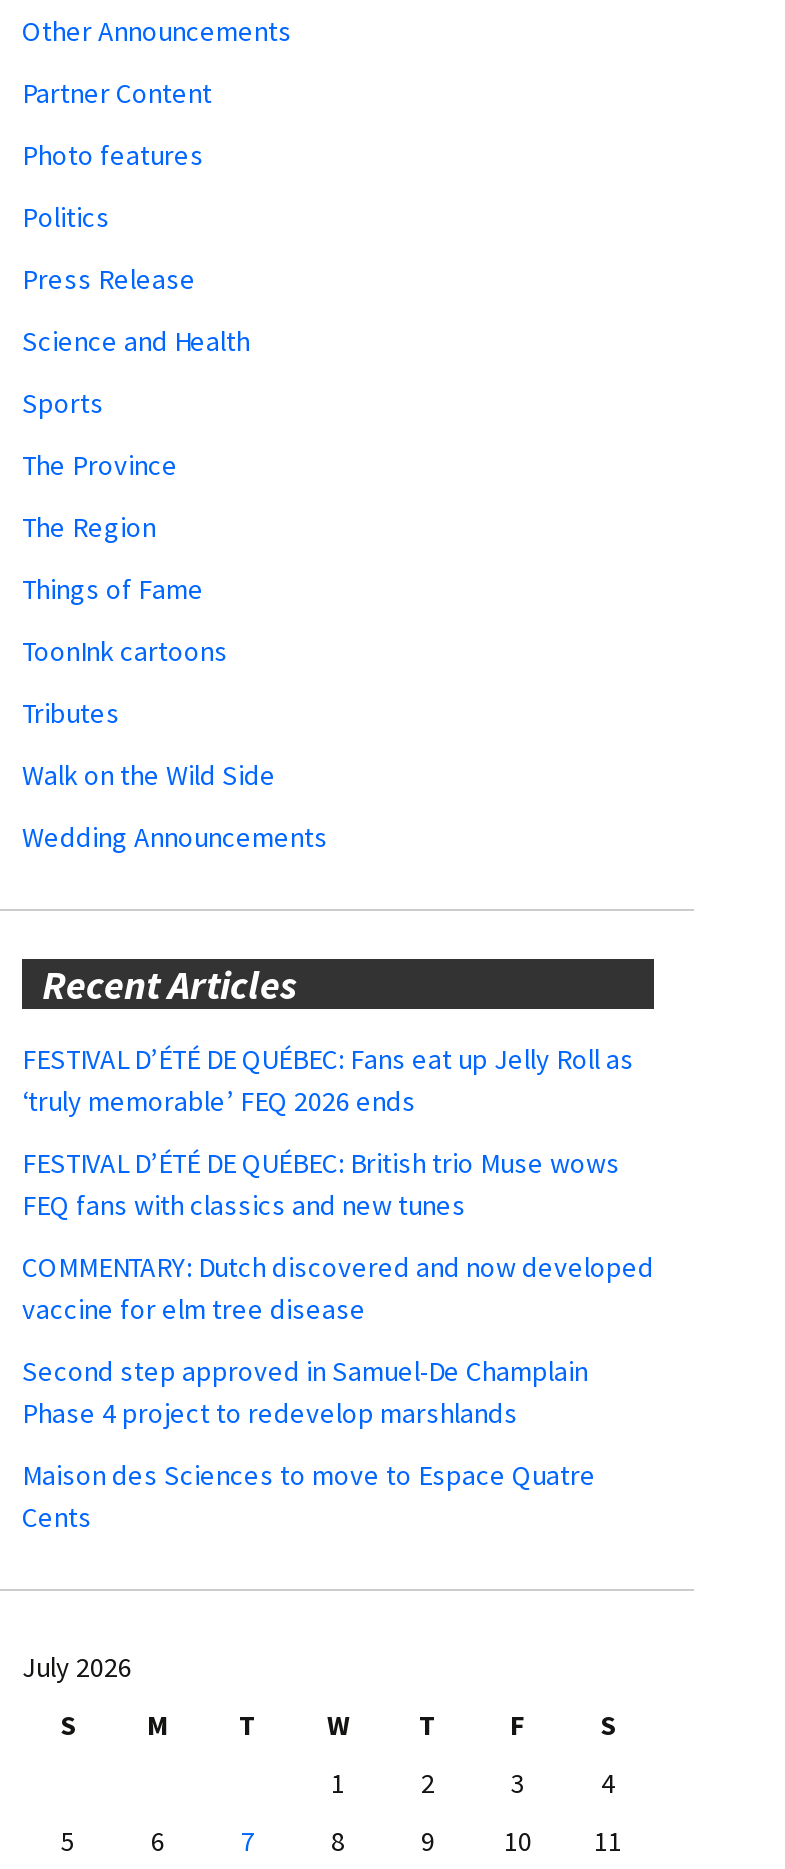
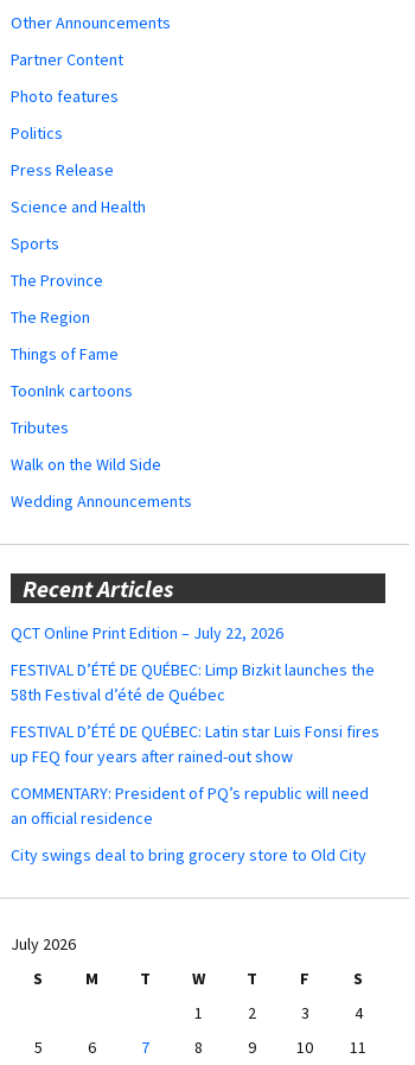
- FESTIVAL D’ÉTÉ DE QUÉBEC: Fans eat up Jelly Roll as
- ‘truly memorable’ FEQ 2026 ends
+ QCT Online Print Edition – July 22, 2026

- FESTIVAL D’ÉTÉ DE QUÉBEC: British trio Muse wows
- FEQ fans with classics and new tunes
+ FESTIVAL D’ÉTÉ DE QUÉBEC: Limp Bizkit launches the
+ 58th Festival d’été de Québec

- COMMENTARY: Dutch discovered and now developed
- vaccine for elm tree disease
+ FESTIVAL D’ÉTÉ DE QUÉBEC: Latin star Luis Fonsi fires
+ up FEQ four years after rained-out show

- Second step approved in Samuel-De Champlain
- Phase 4 project to redevelop marshlands
+ COMMENTARY: President of PQ’s republic will need
+ an official residence

- Maison des Sciences to move to Espace Quatre
- Cents
+ City swings deal to bring grocery store to Old City
